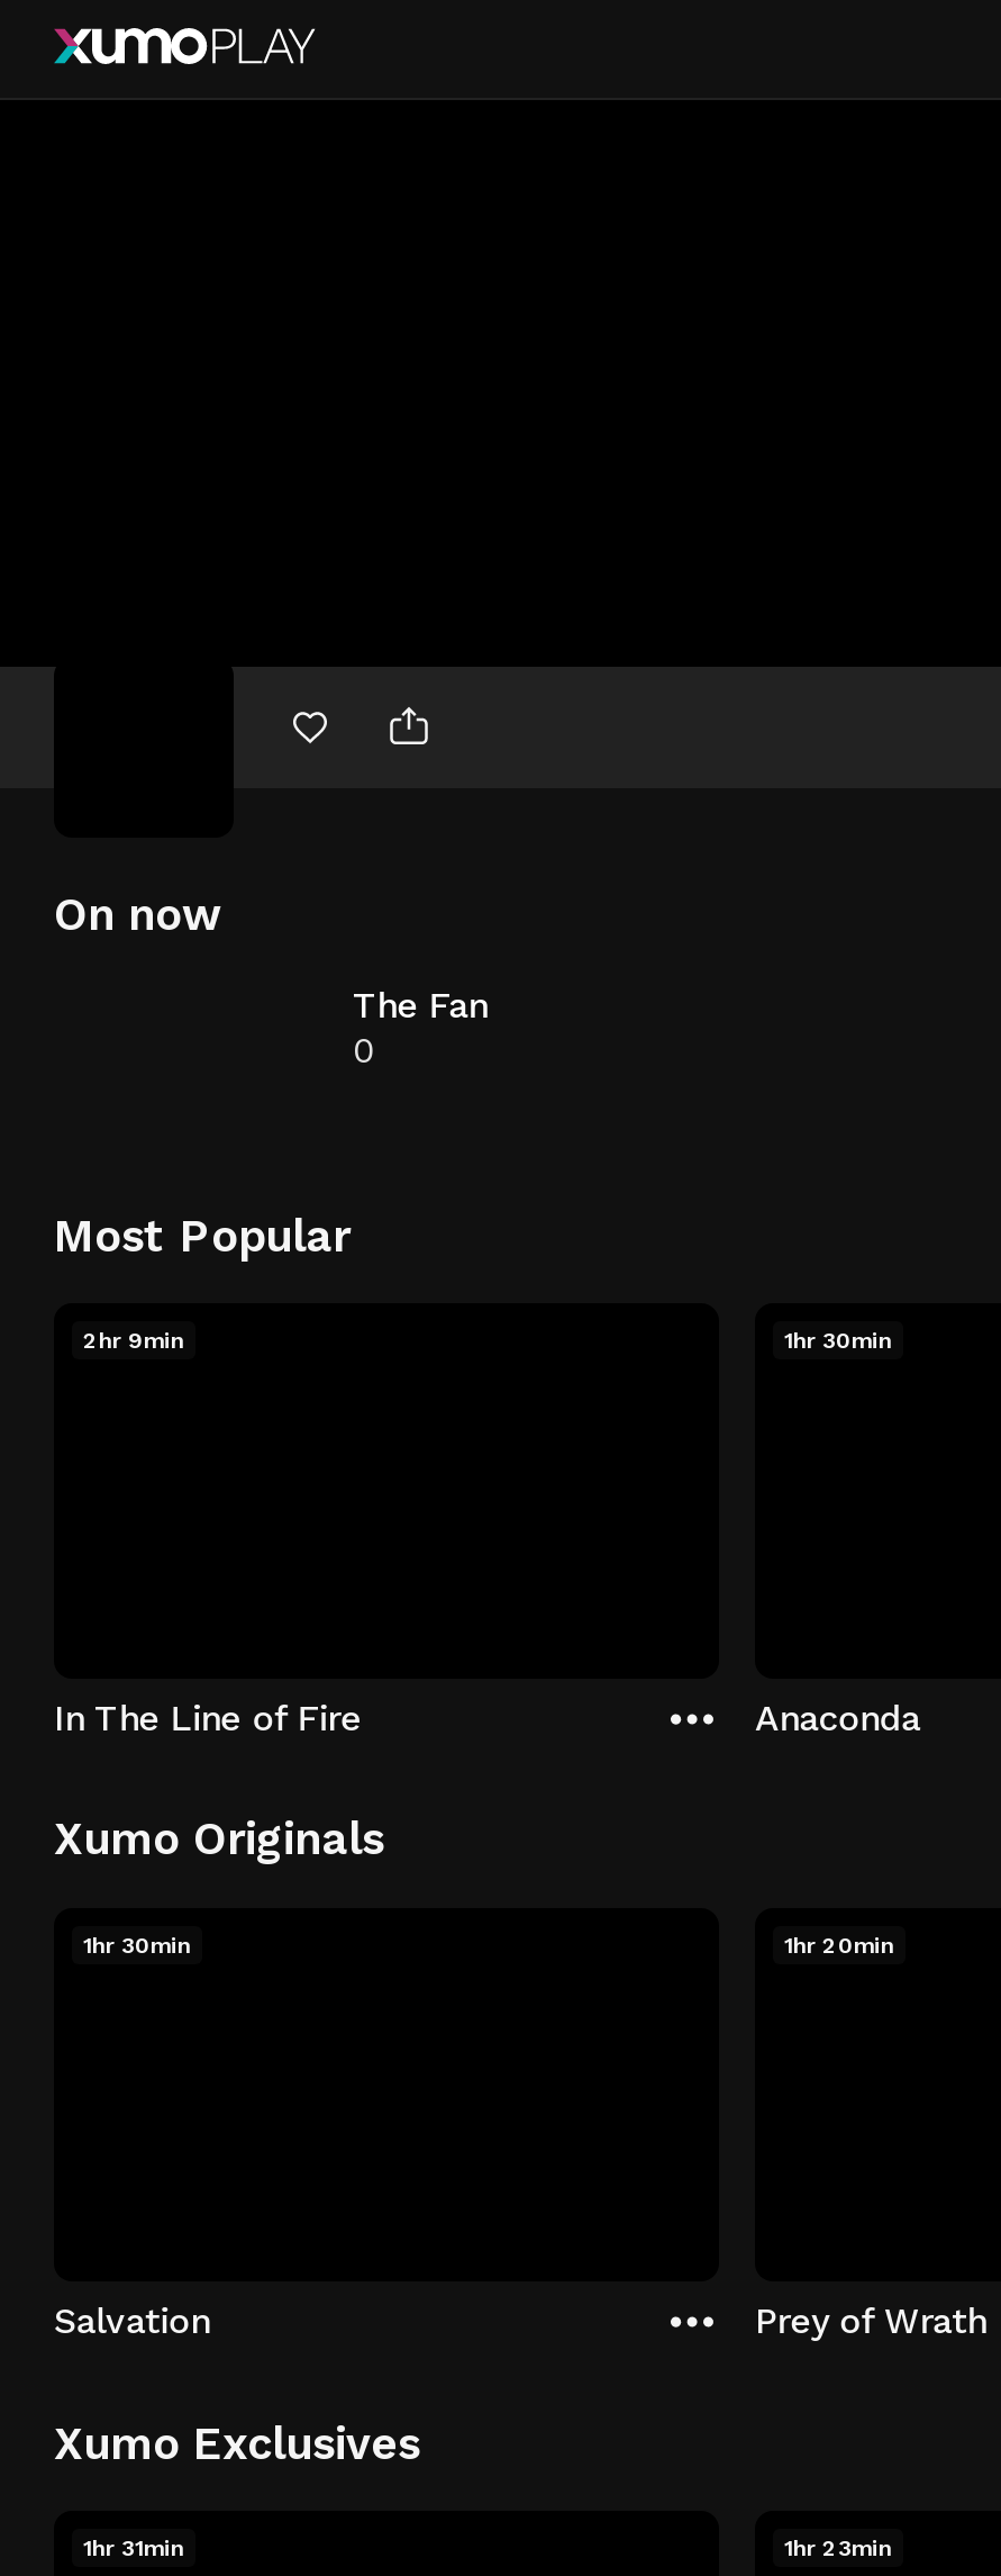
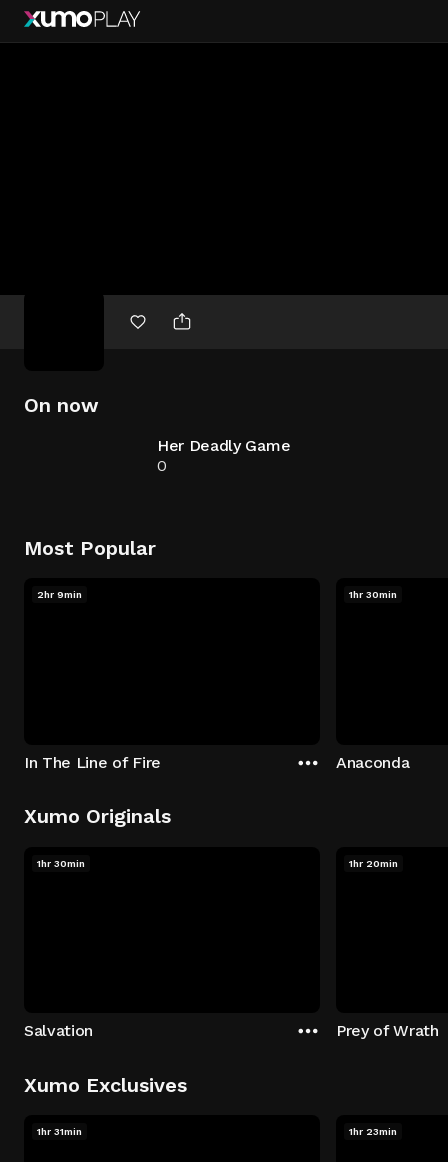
- The Fan
+ Her Deadly Game
